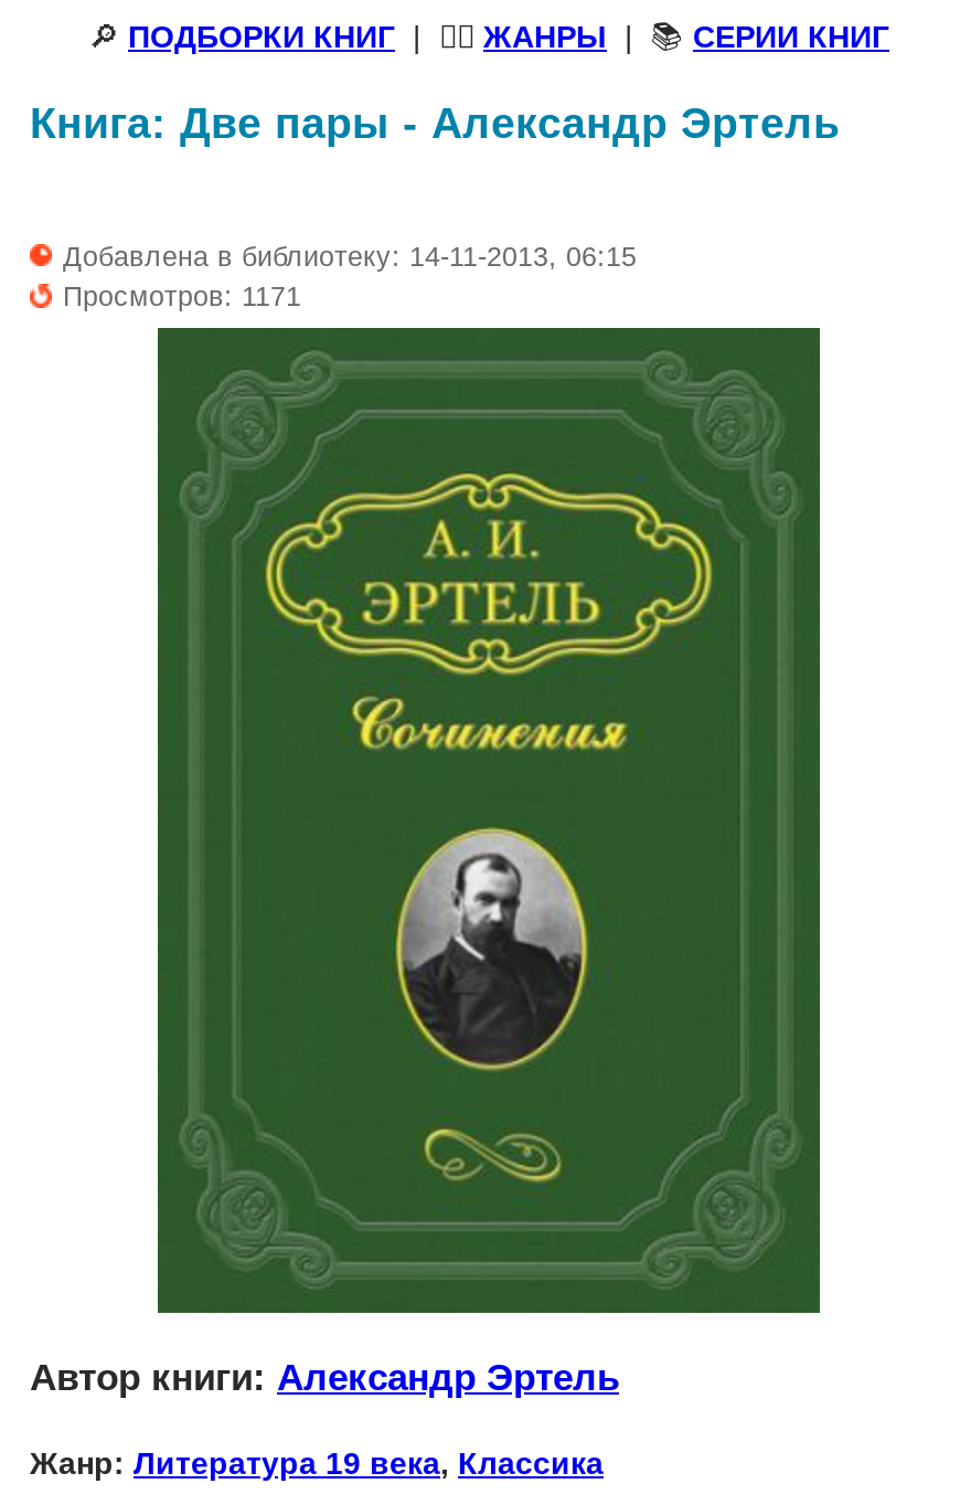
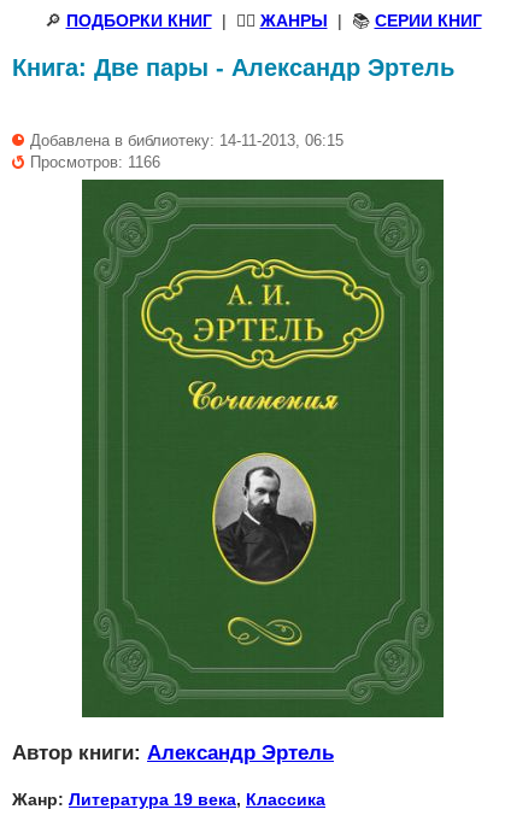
- Просмотров: 1171
+ Просмотров: 1166
